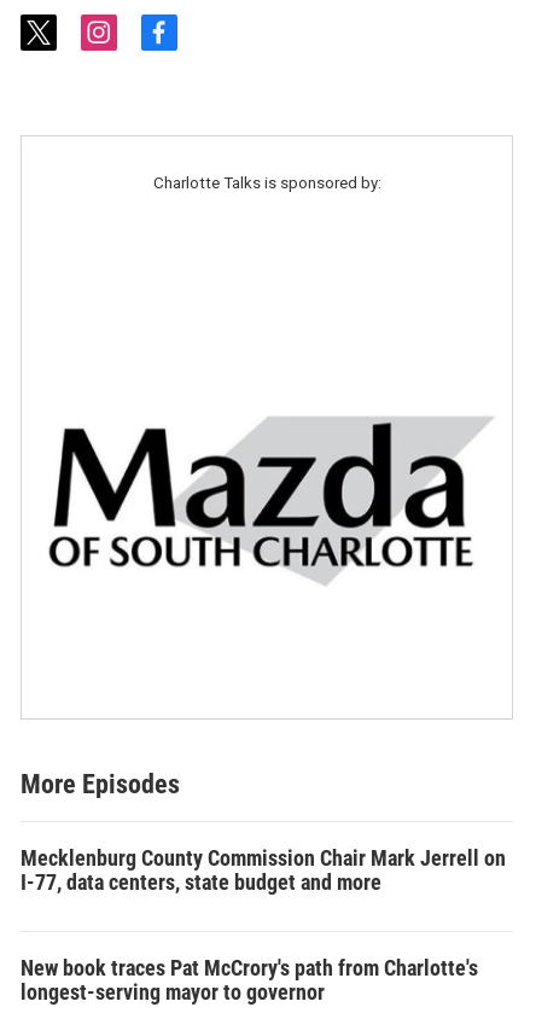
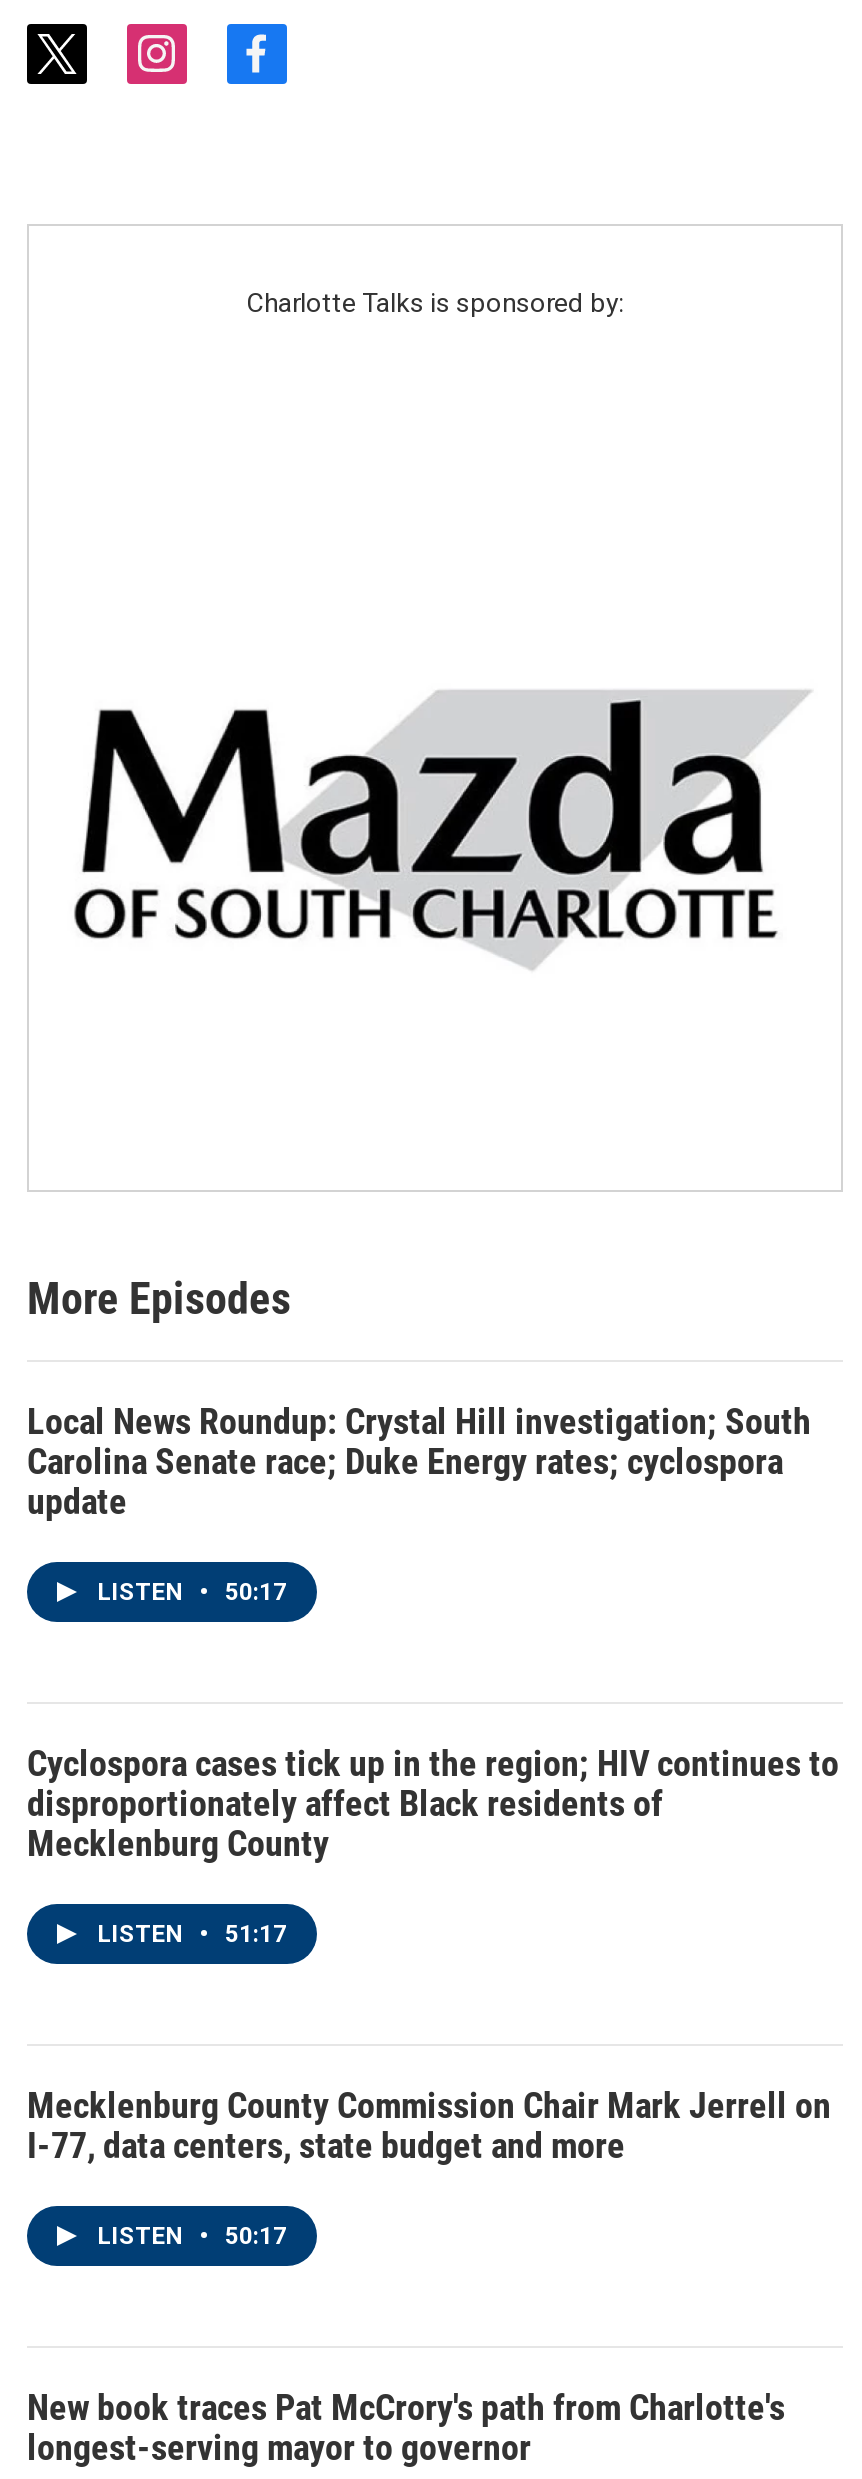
+ Local News Roundup: Crystal Hill investigation; South
+ Carolina Senate race; Duke Energy rates; cyclospora
+ update
+ LISTEN • 50:17

+ Cyclospora cases tick up in the region; HIV continues to
+ disproportionately affect Black residents of
+ Mecklenburg County
+ LISTEN • 51:17

+ LISTEN • 50:17
